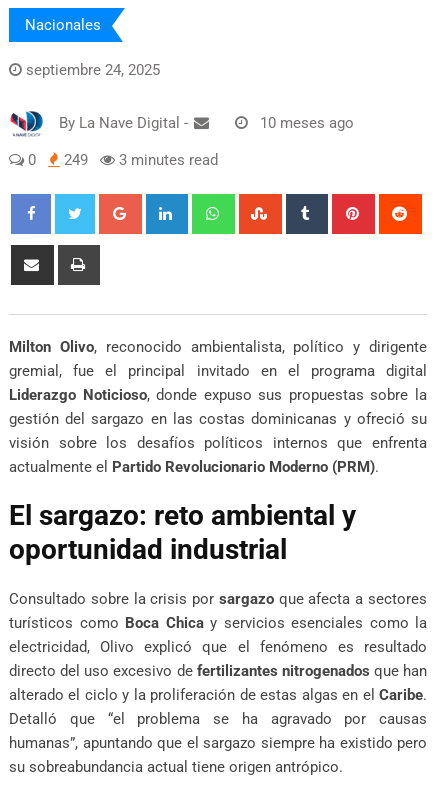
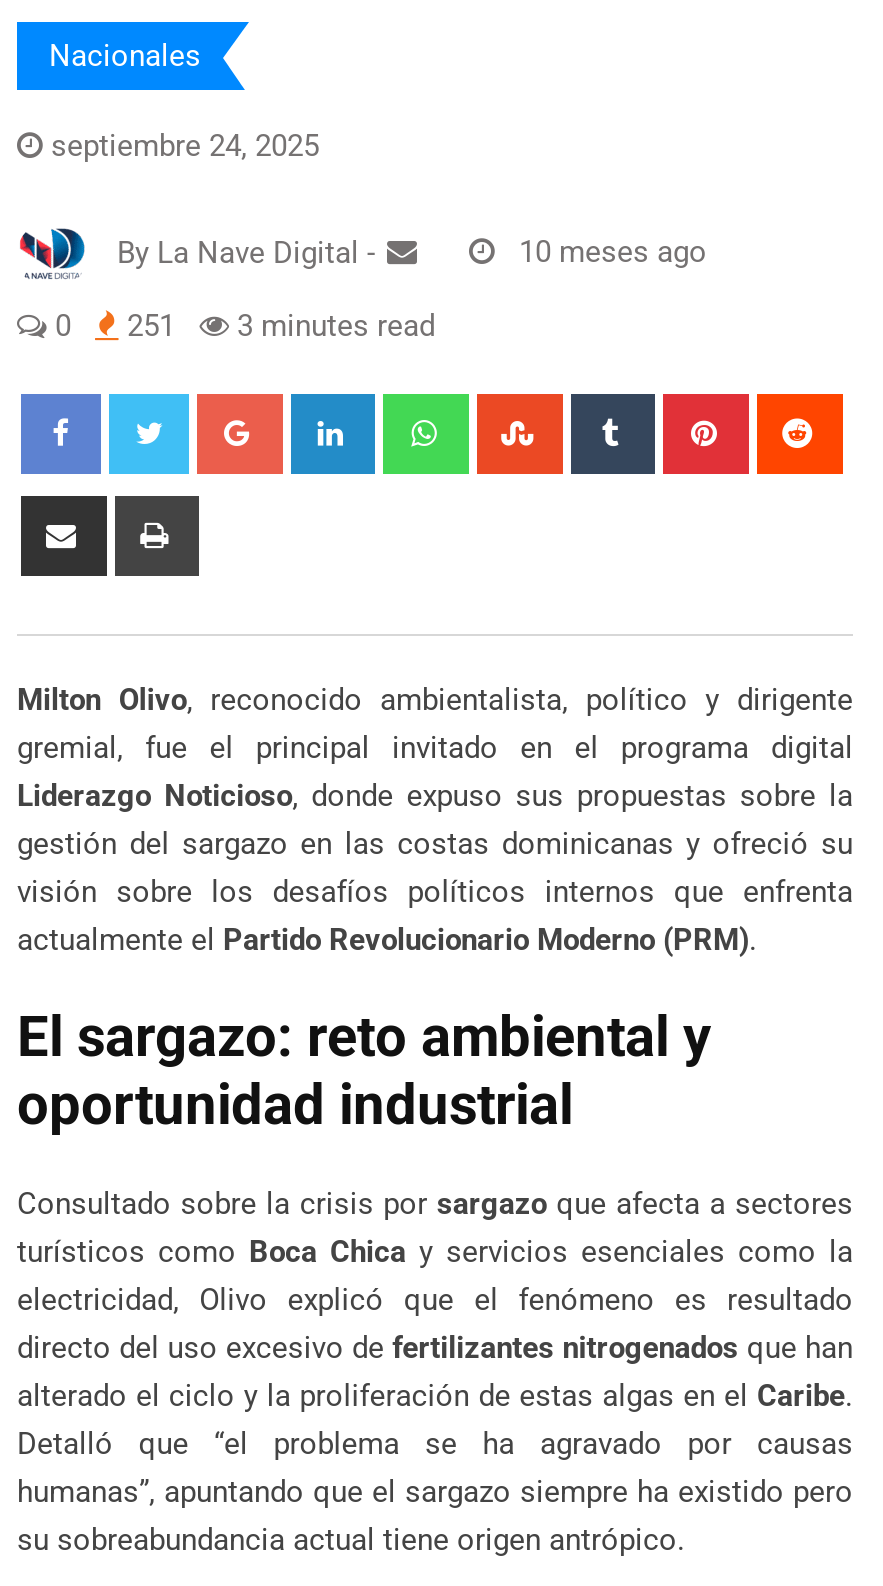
- 0 249 3 minutes read
+ 0 251 3 minutes read
